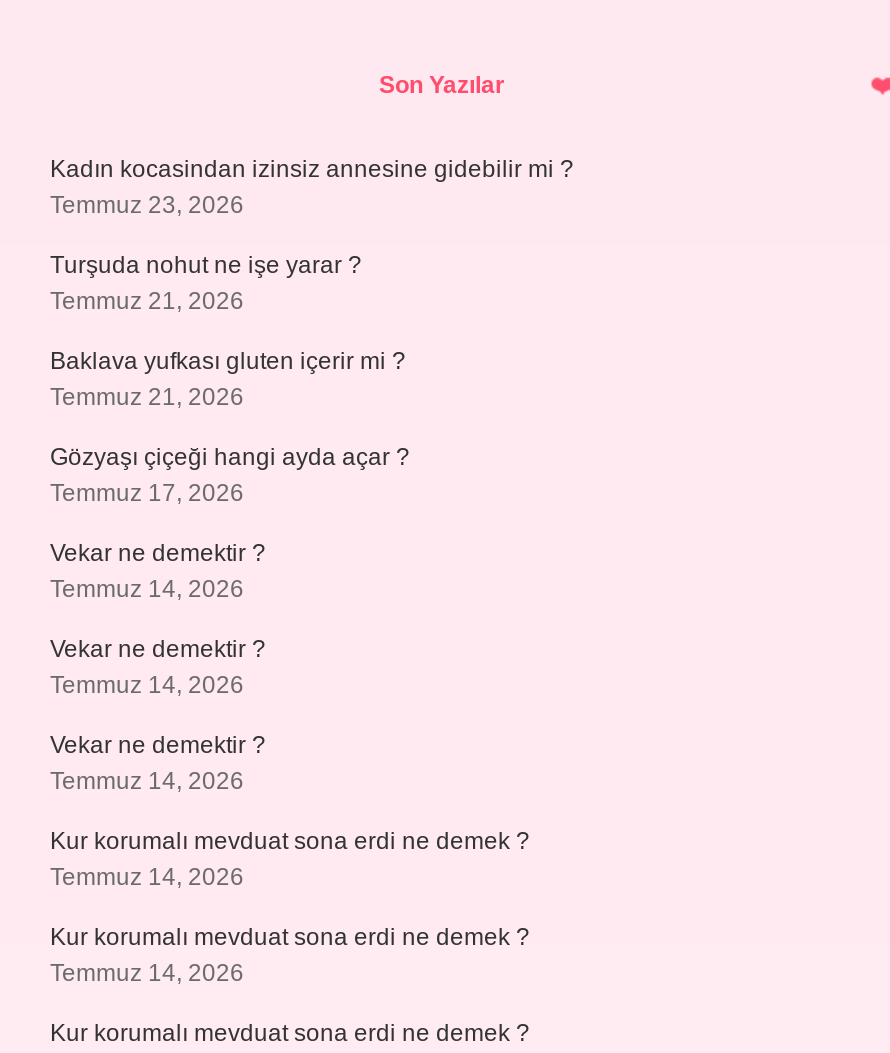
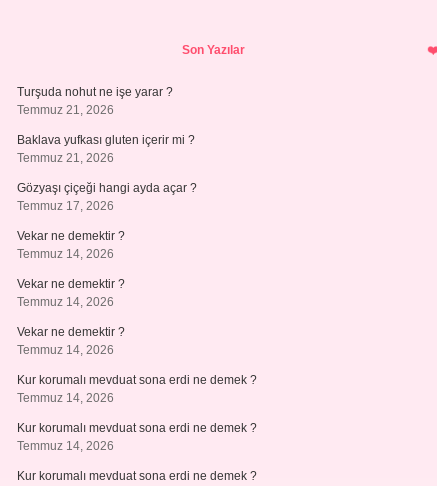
- Kadın kocasindan izinsiz annesine gidebilir mi ?
- Temmuz 23, 2026
